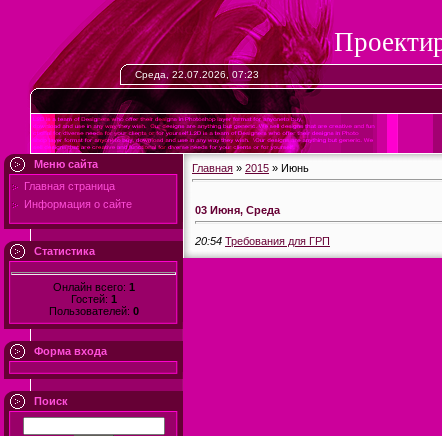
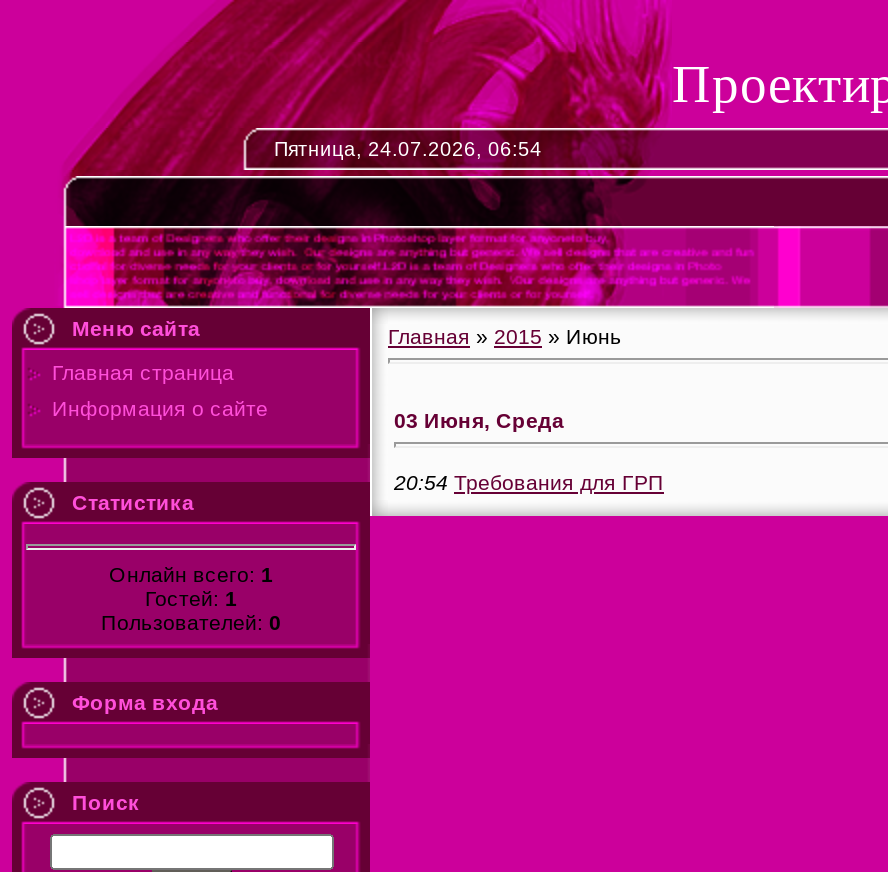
- Среда, 22.07.2026, 07:23
+ Пятница, 24.07.2026, 06:54
